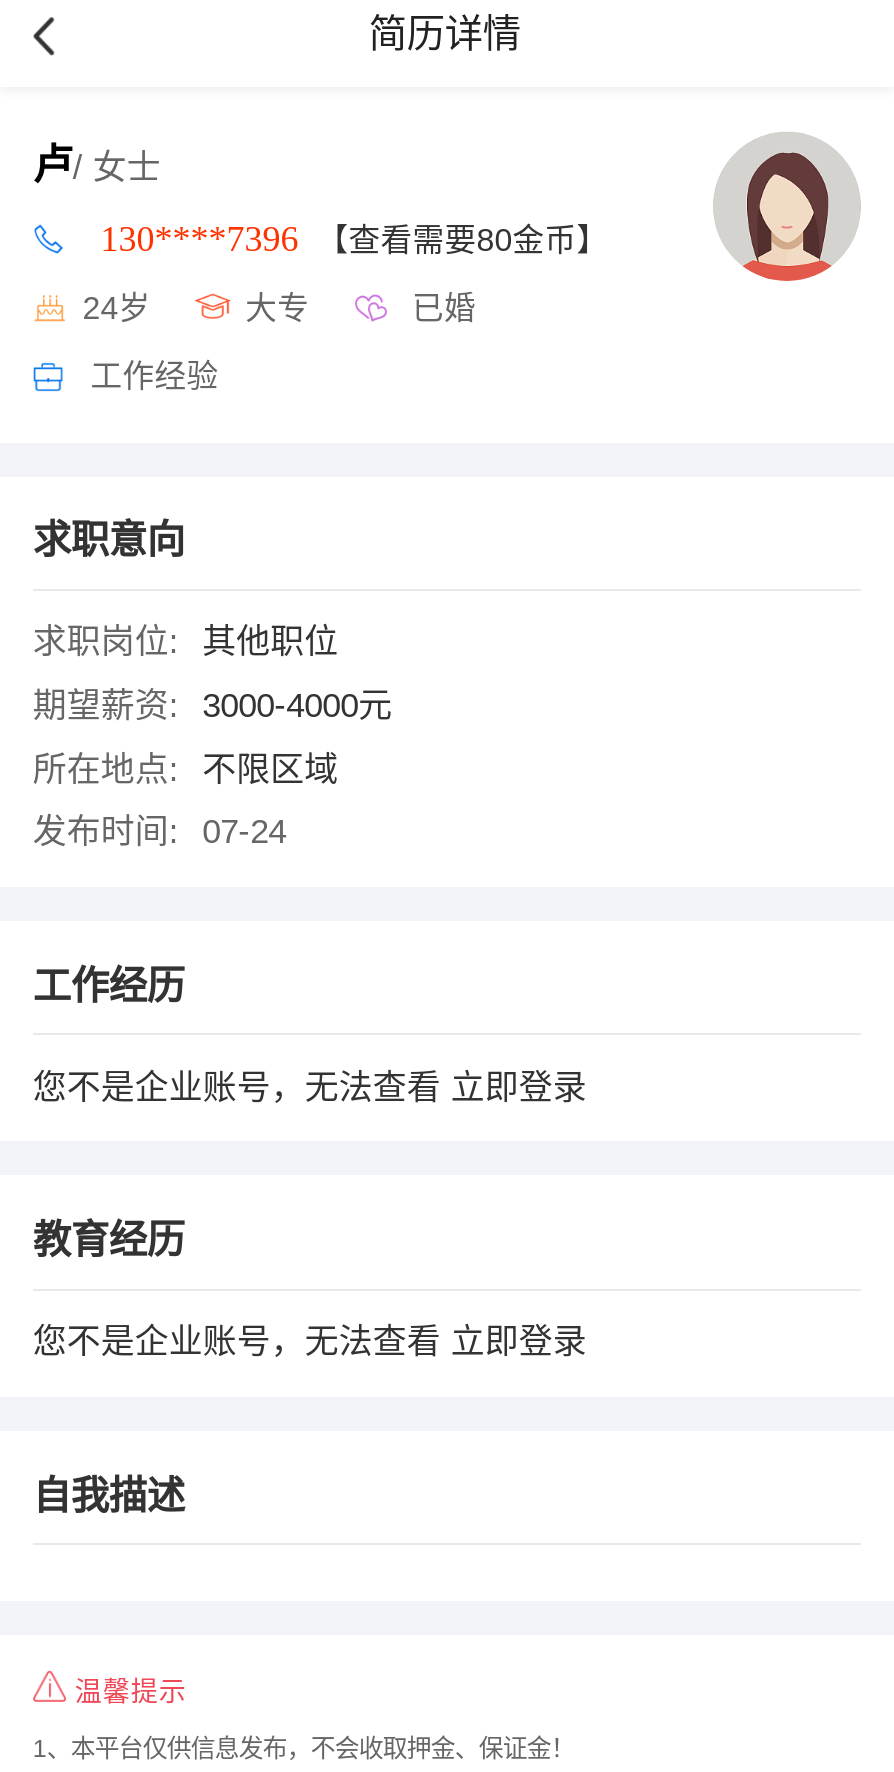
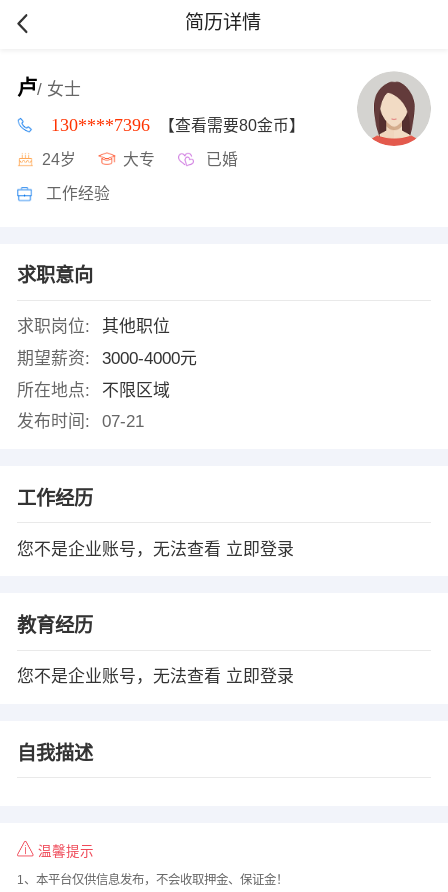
- 发布时间: 07-24
+ 发布时间: 07-21
